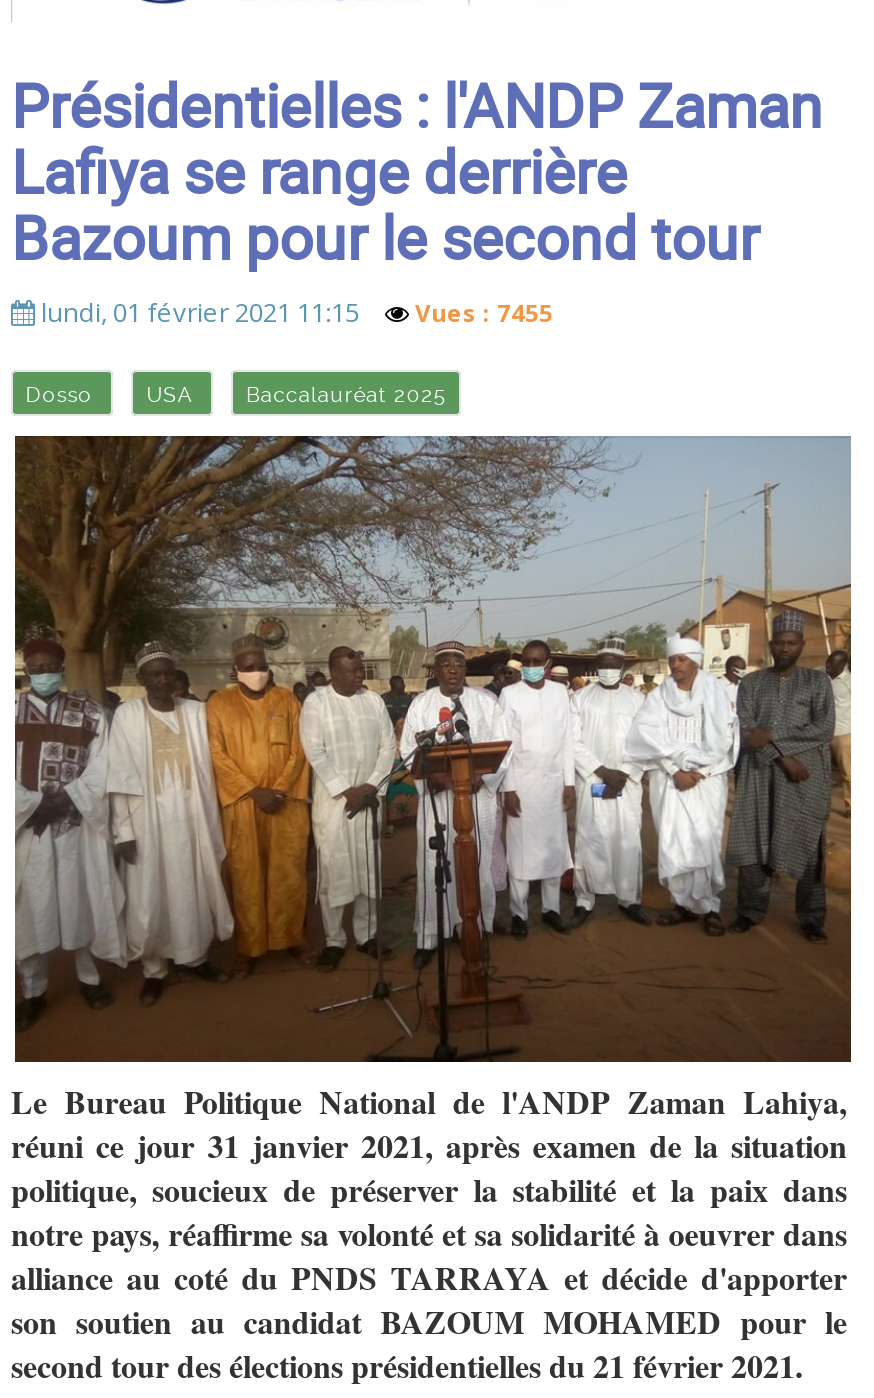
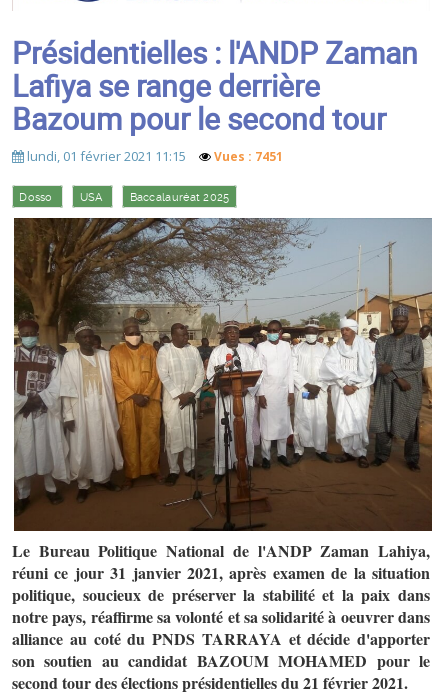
- lundi, 01 février 2021 11:15 Vues : 7455
+ lundi, 01 février 2021 11:15 Vues : 7451
